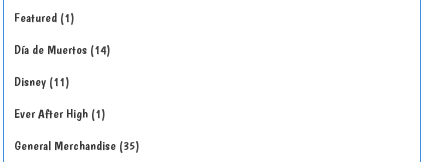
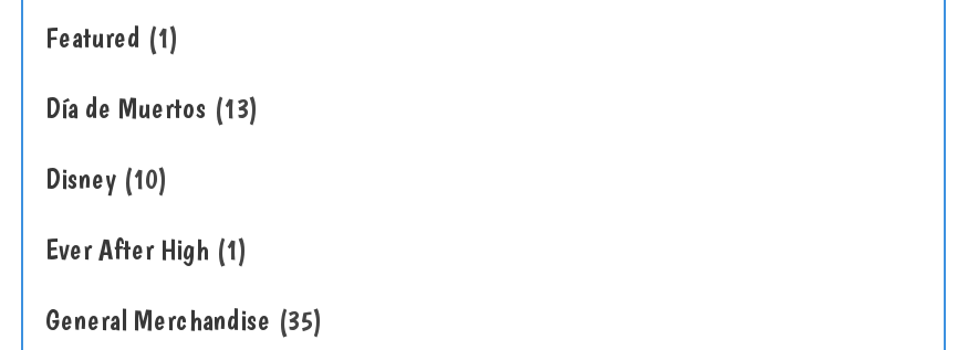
- Día de Muertos 14
+ Día de Muertos 13

- Disney 11
+ Disney 10
